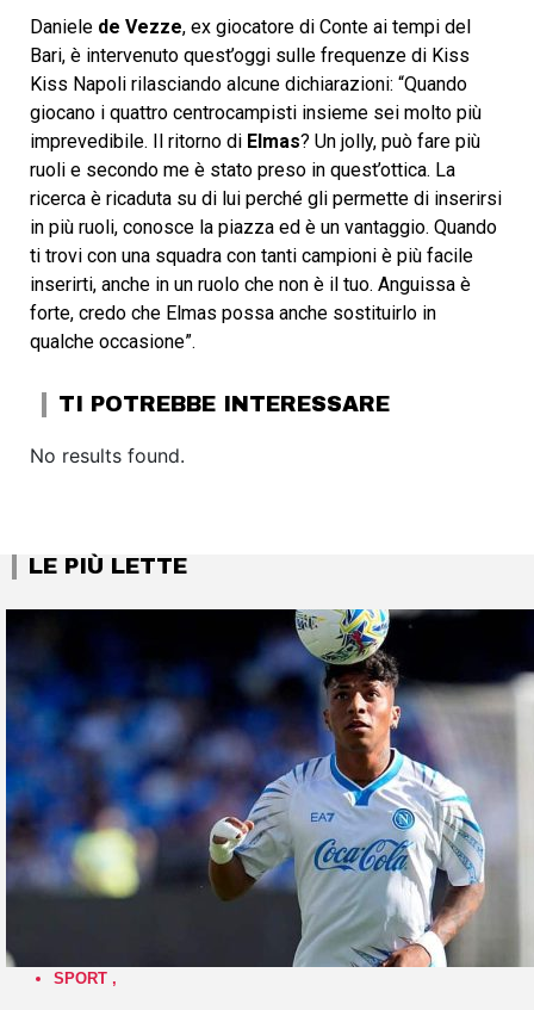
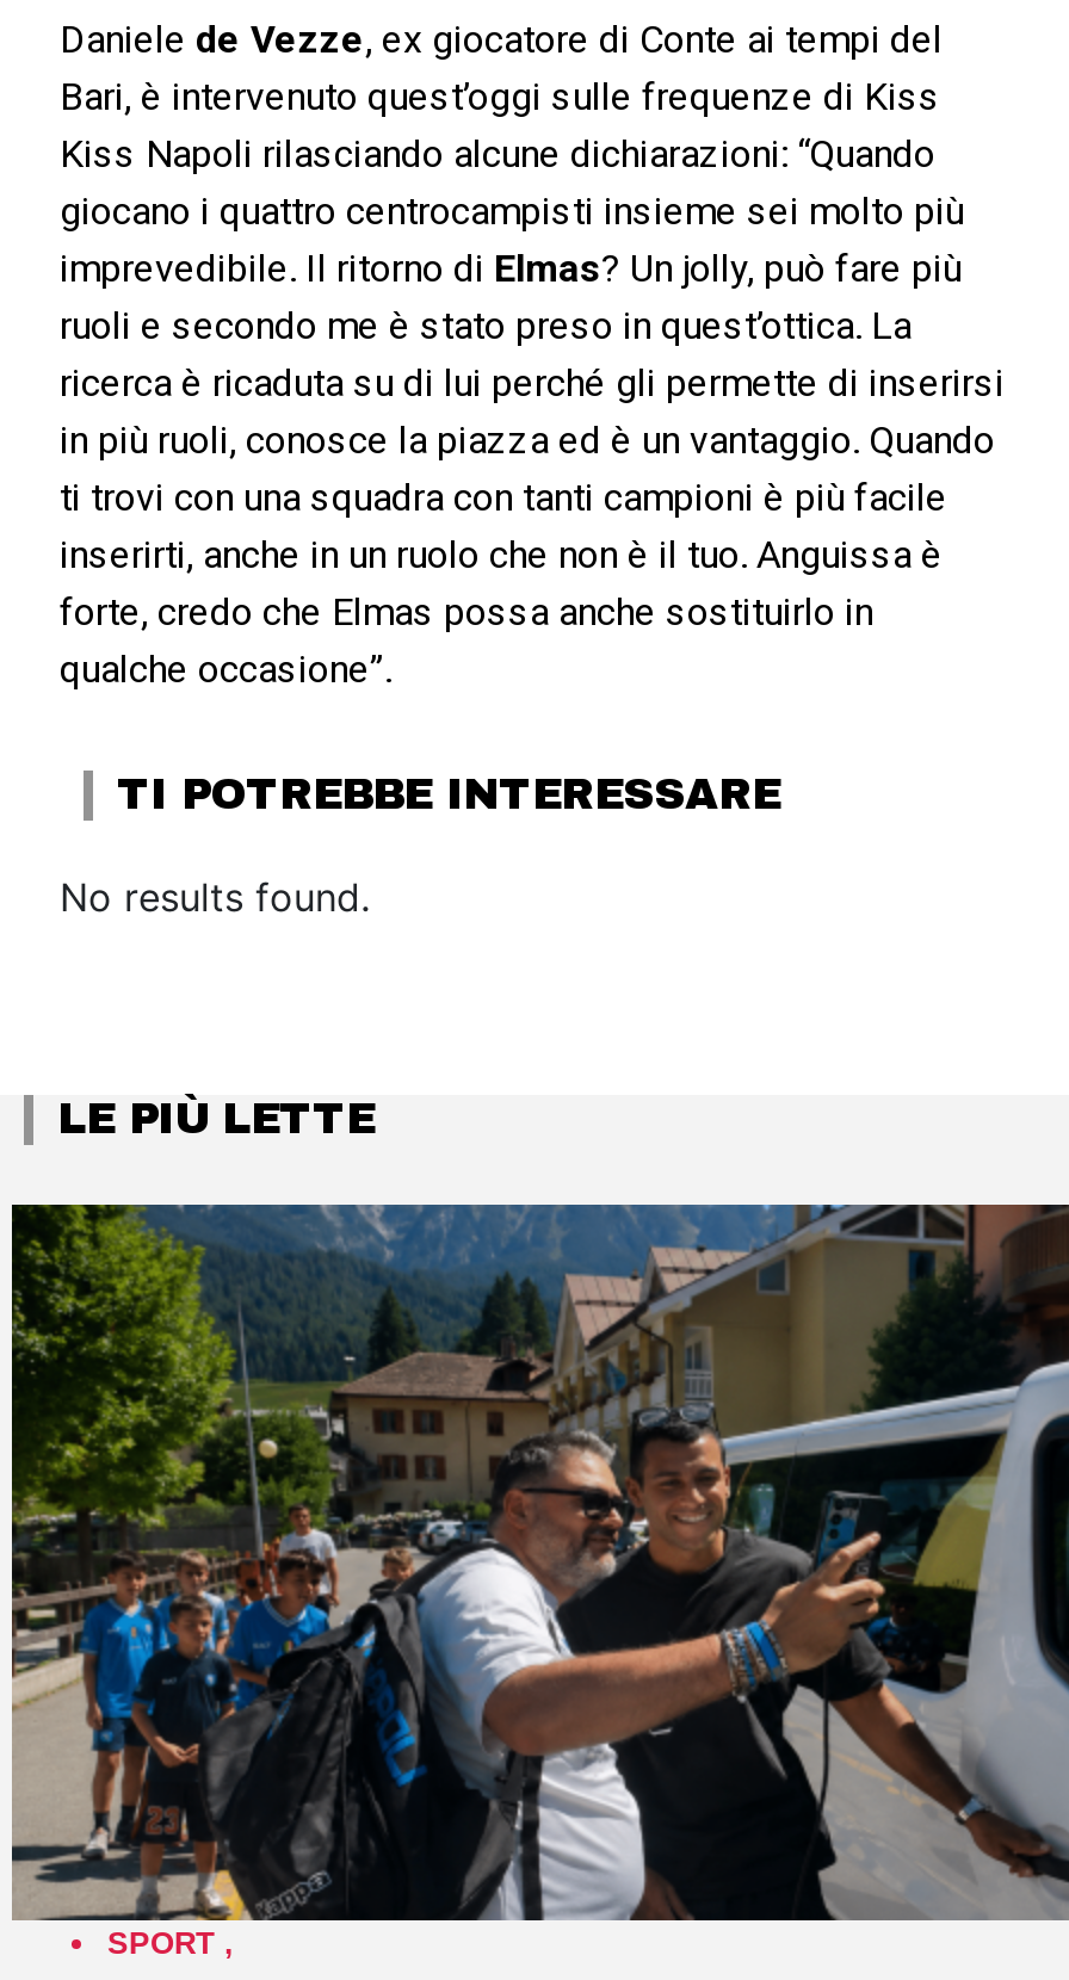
- [image]
+ [image]
